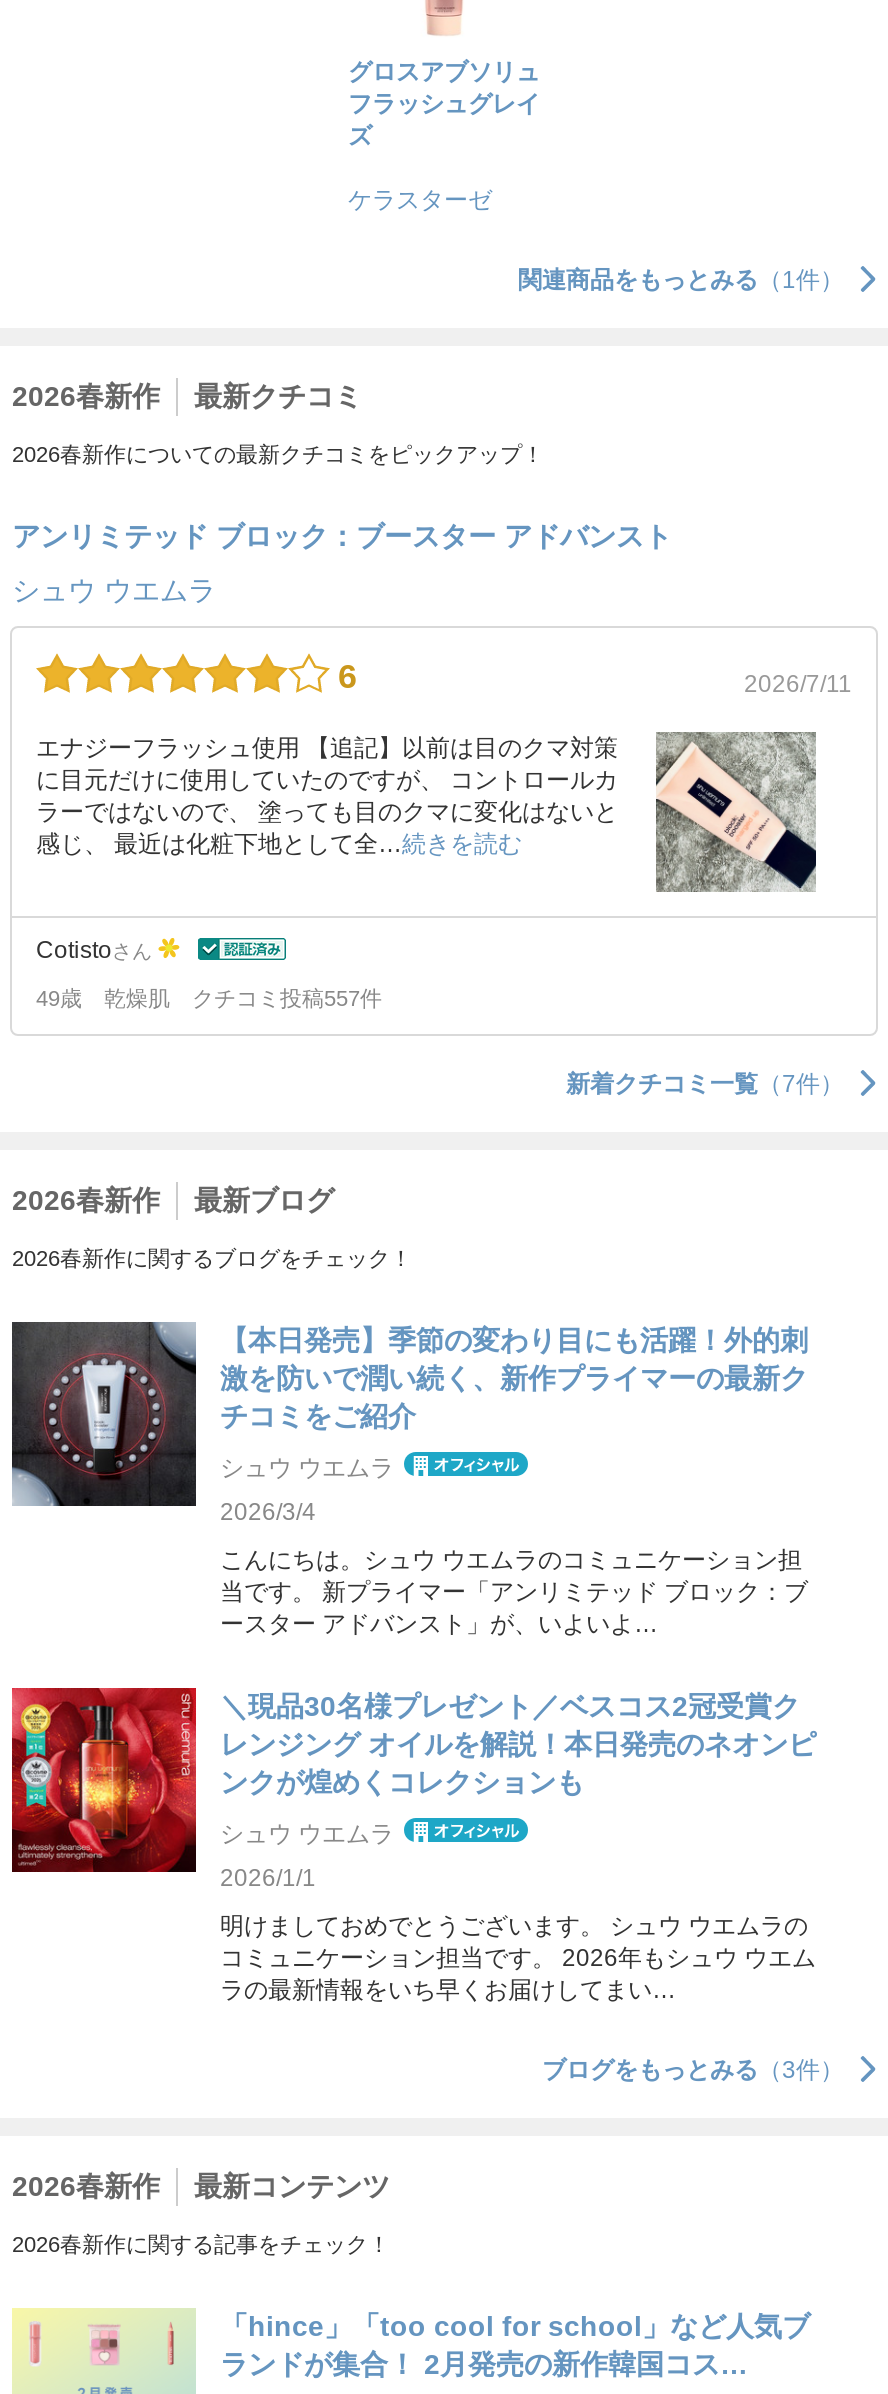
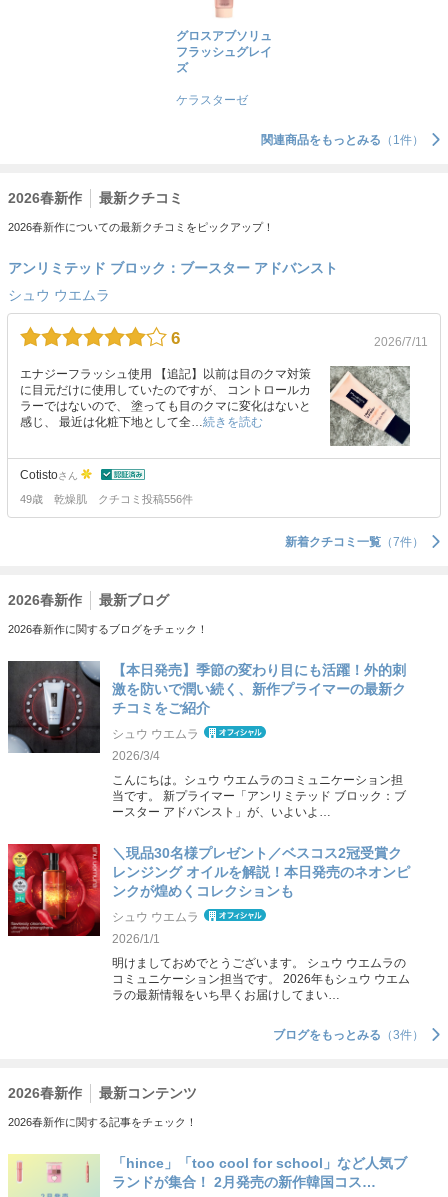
- クチコミ投稿557件
+ クチコミ投稿556件
